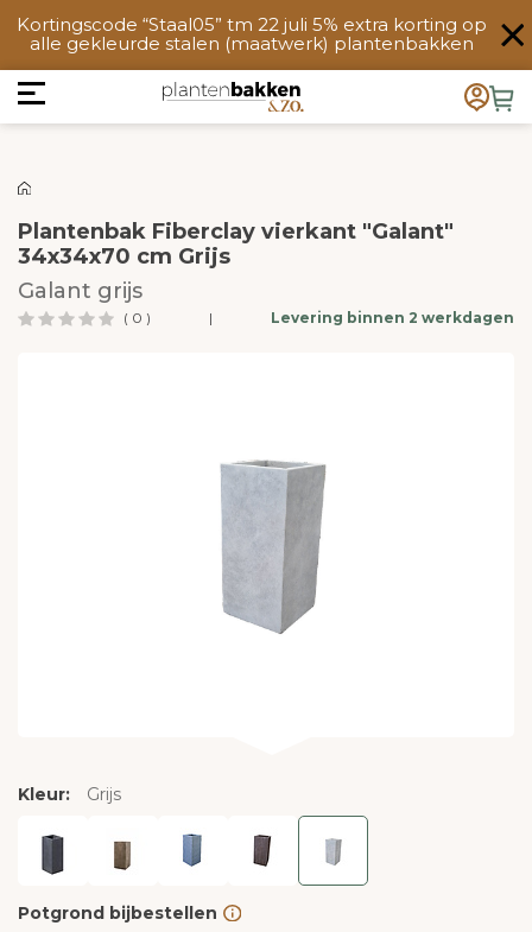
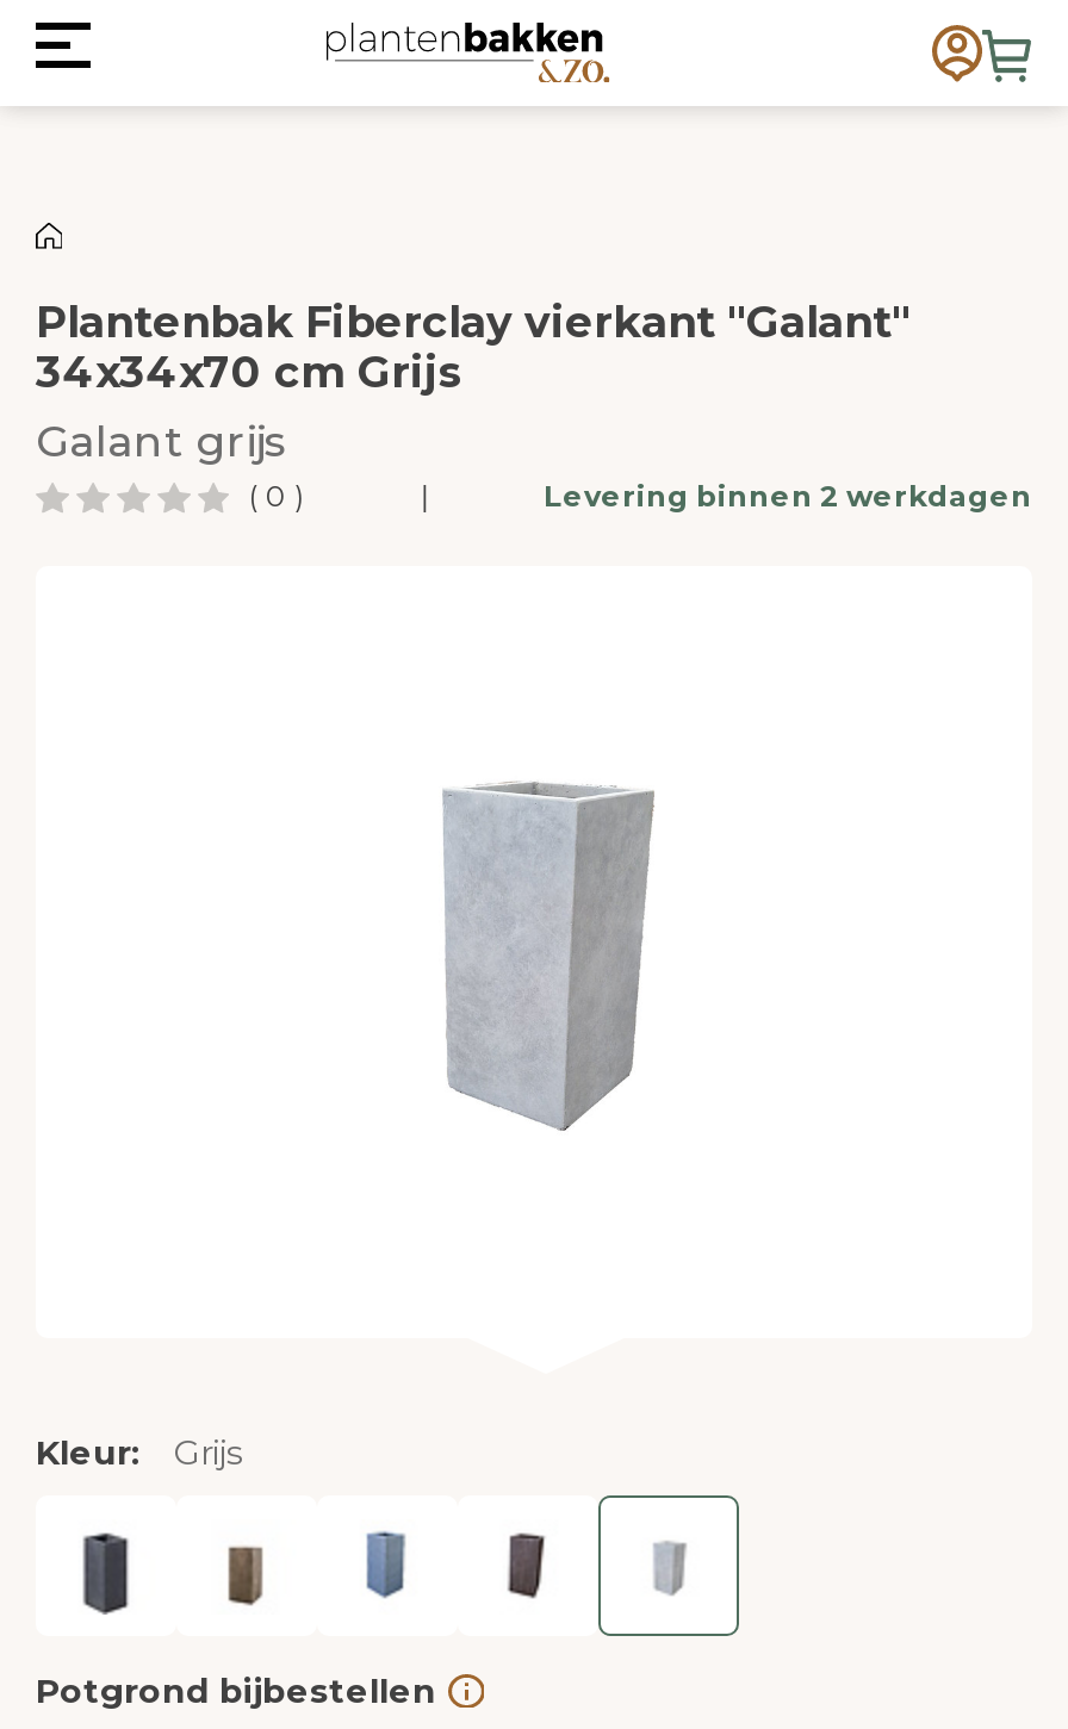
- Kortingscode “Staal05” tm 22 juli 5% extra korting op
- alle gekleurde stalen (maatwerk) plantenbakken
